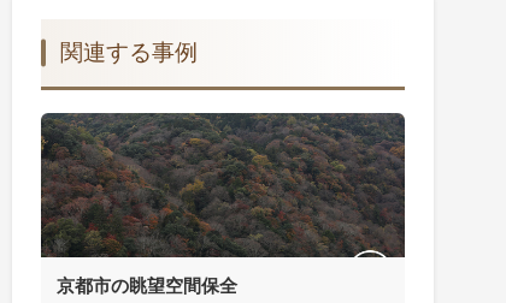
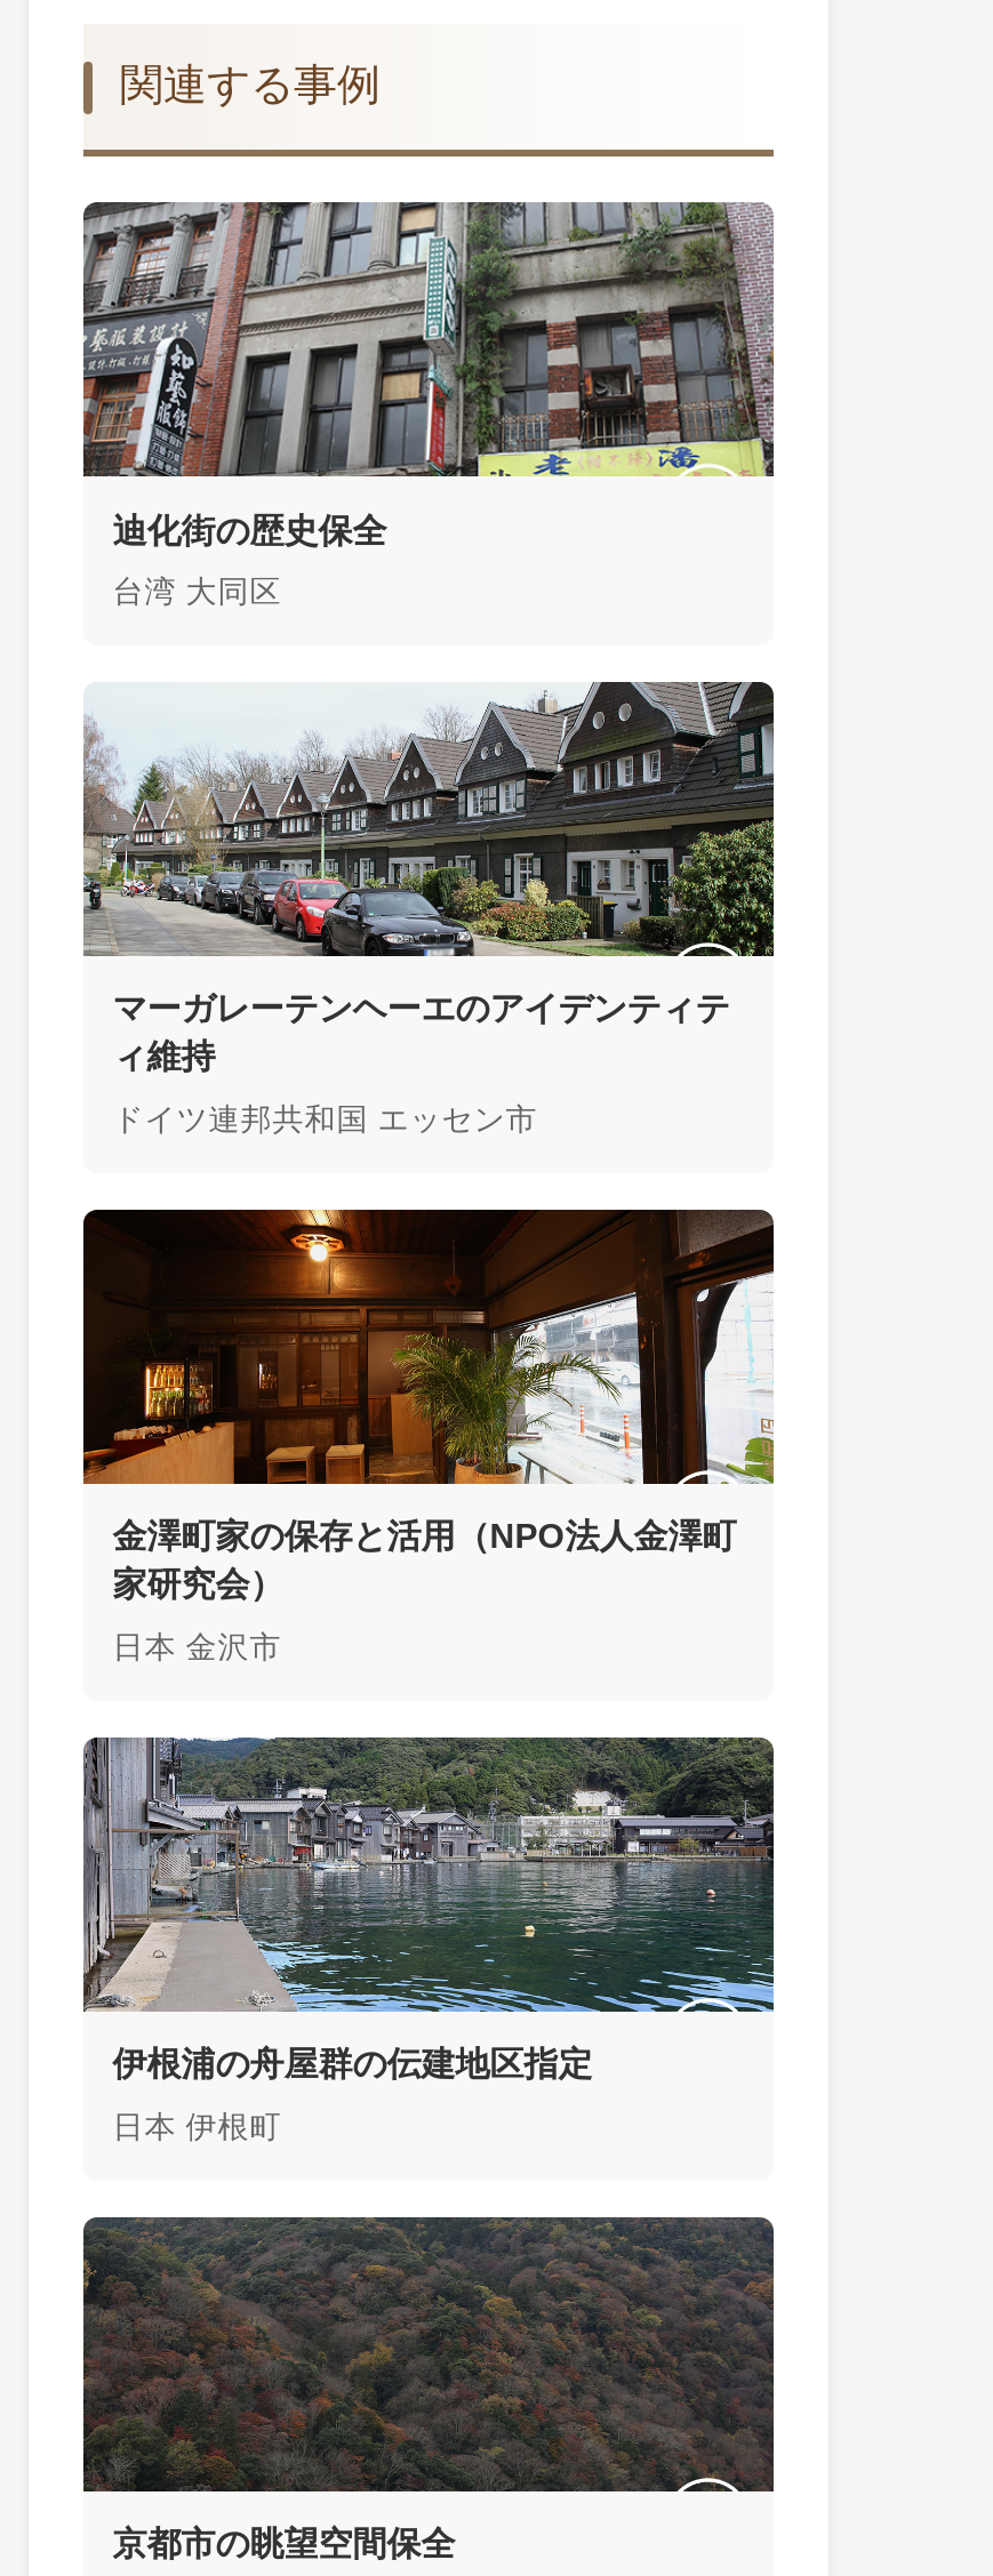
+ [image]
+ 迪化街の歴史保全
+ 台湾 大同区

+ [image]
+ マーガレーテンヘーエのアイデンティテ
+ ィ維持
+ ドイツ連邦共和国 エッセン市

+ [image]
+ 金澤町家の保存と活用（NPO法人金澤町
+ 家研究会）
+ 日本 金沢市

+ [image]
+ 伊根浦の舟屋群の伝建地区指定
+ 日本 伊根町
